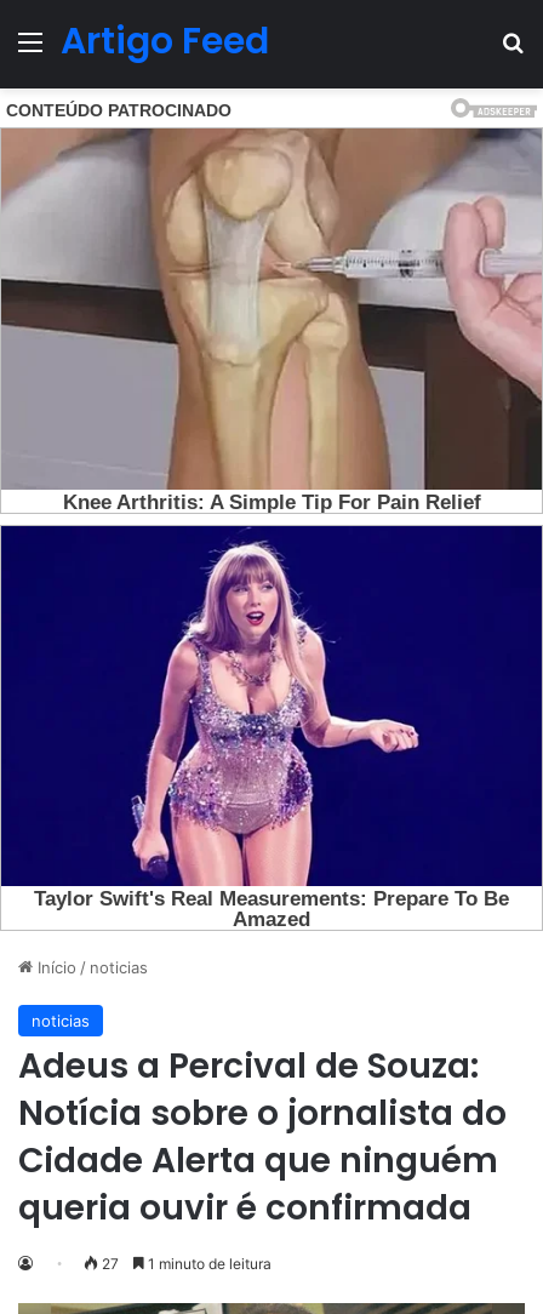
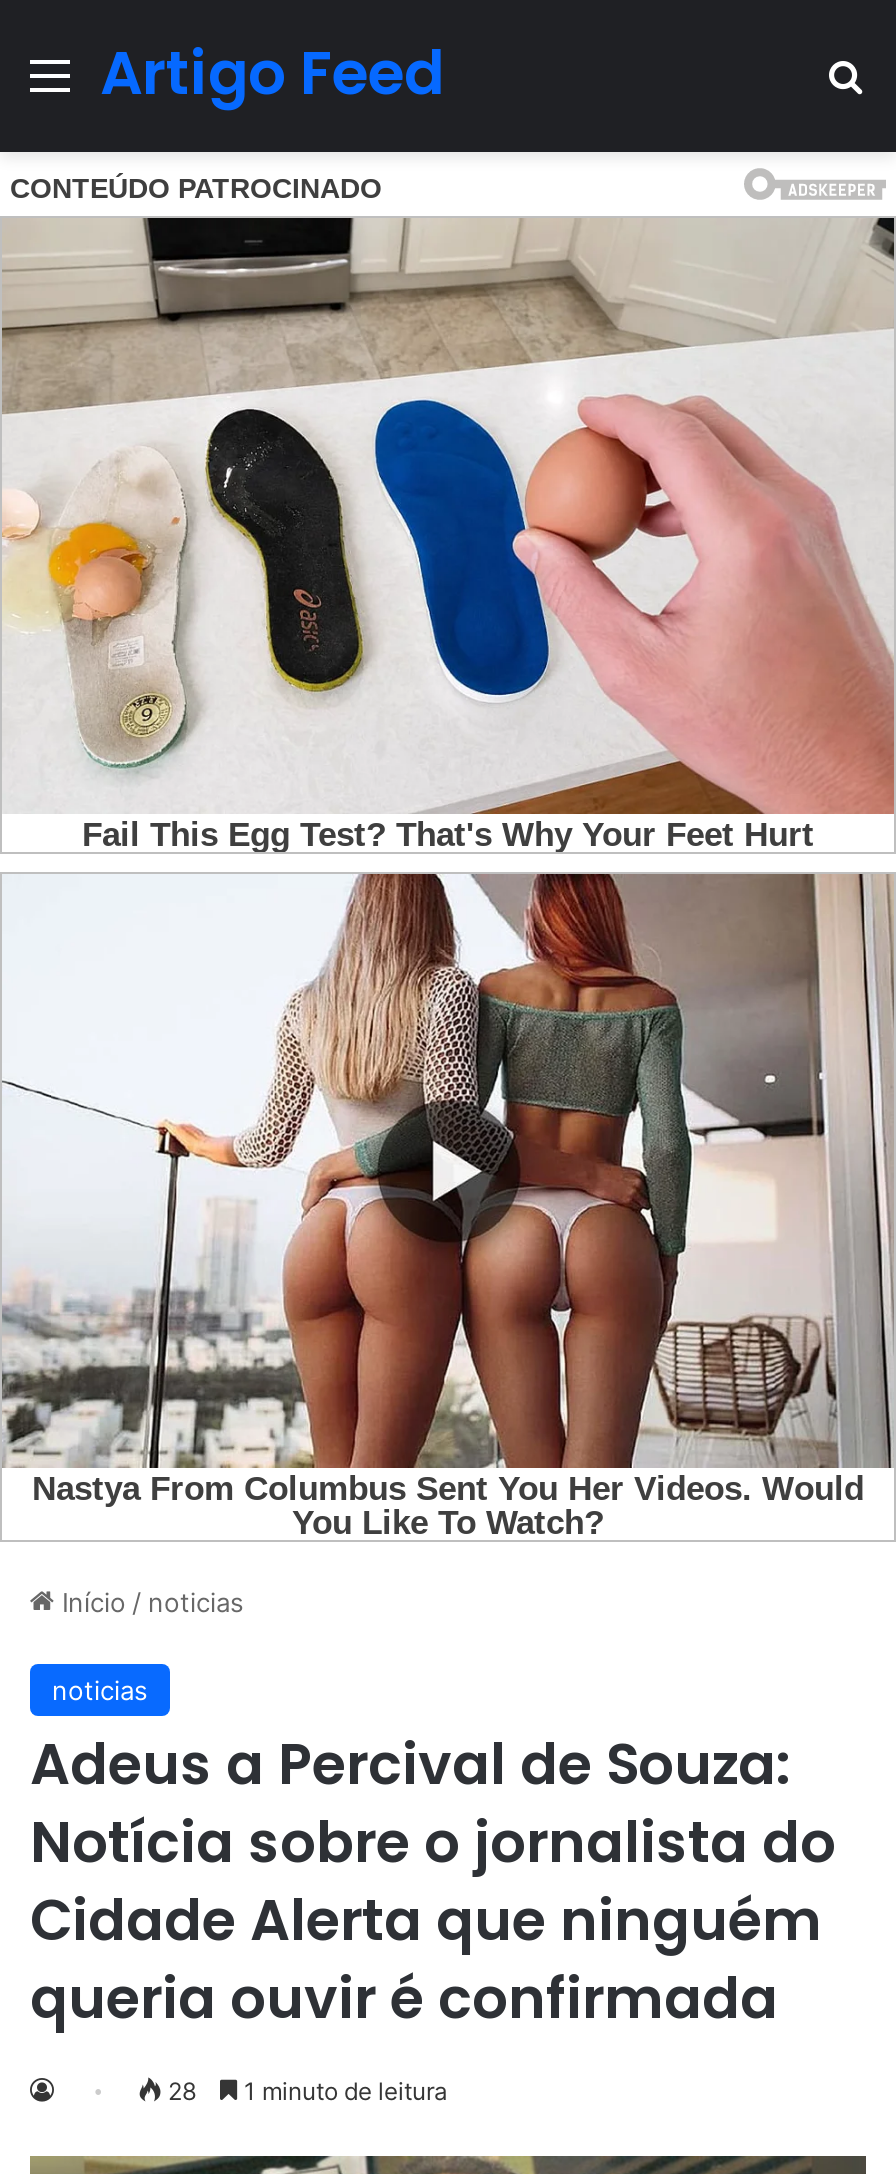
- [image]
+ [image]

- [image]
+ [image]

- 27 1 minuto de leitura
+ 28 1 minuto de leitura
